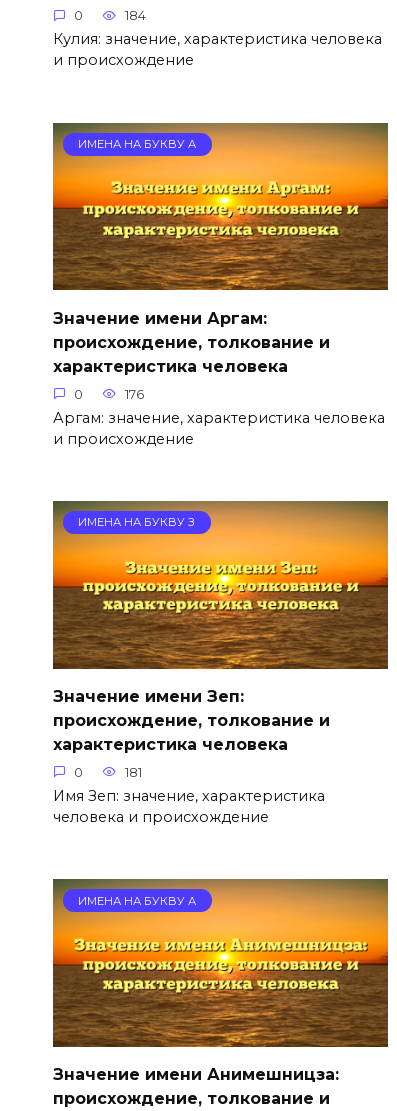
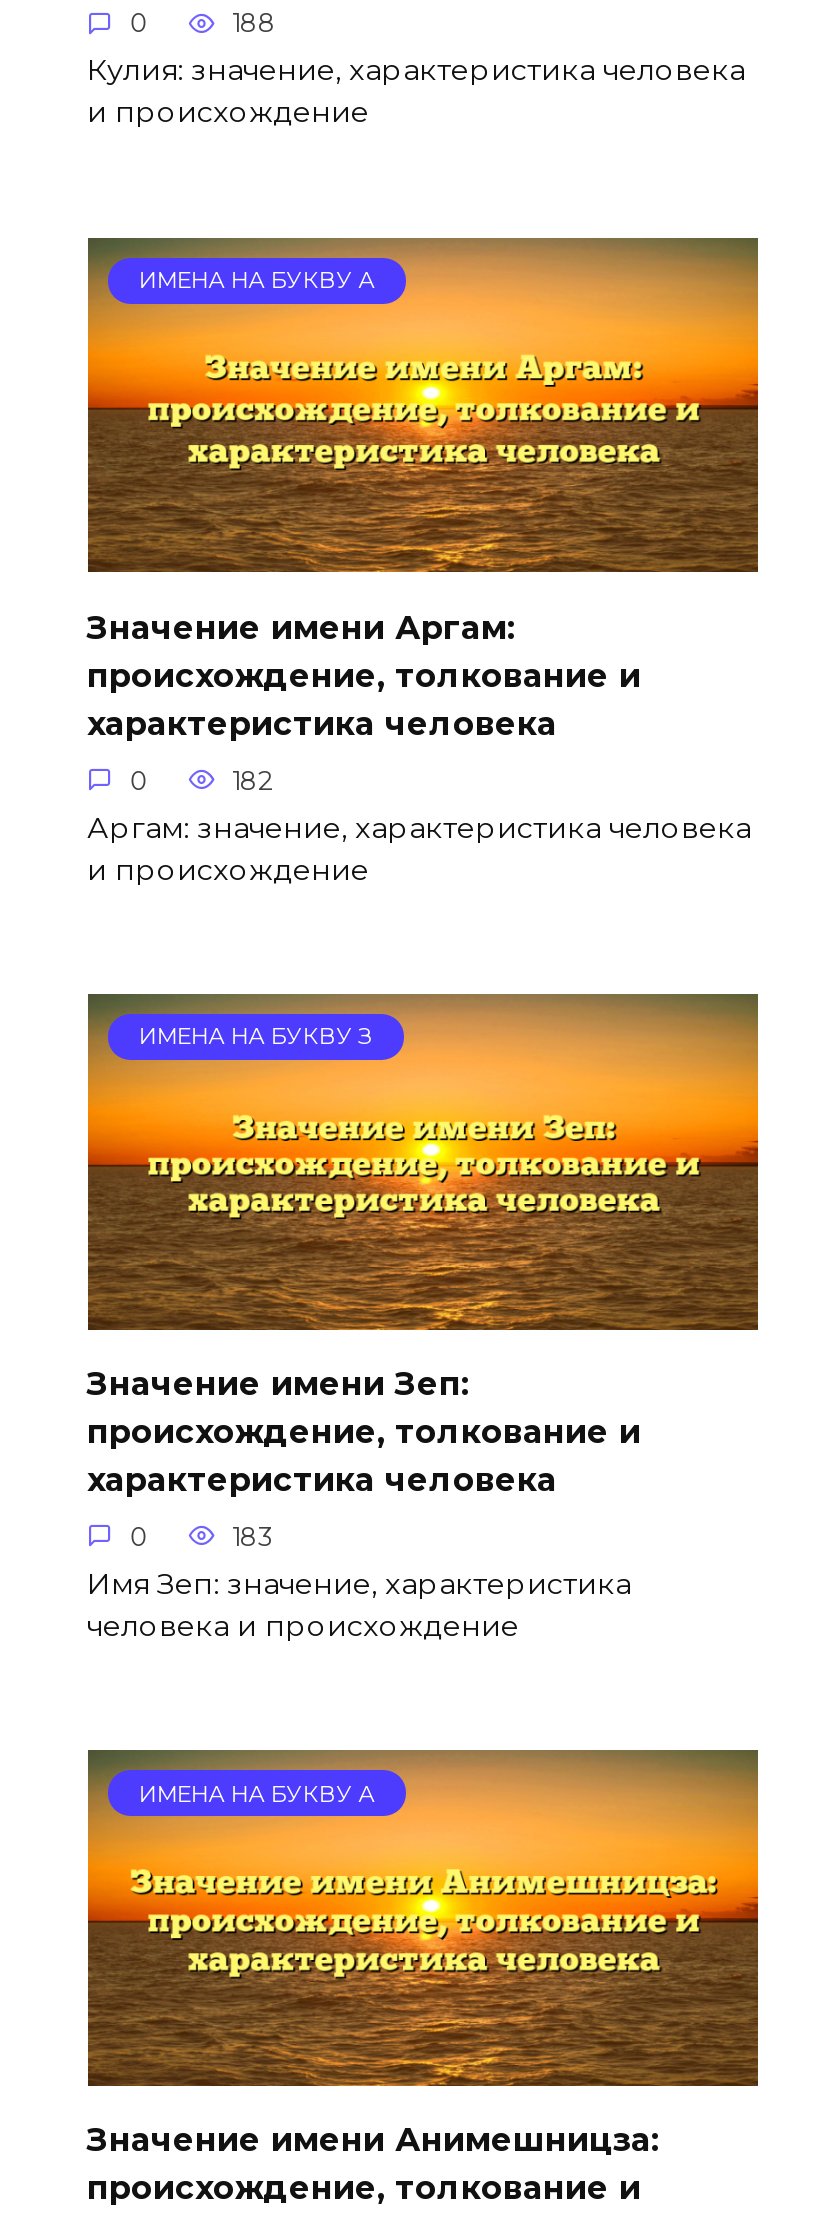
- 184
+ 188

- 176
+ 182

- 181
+ 183
